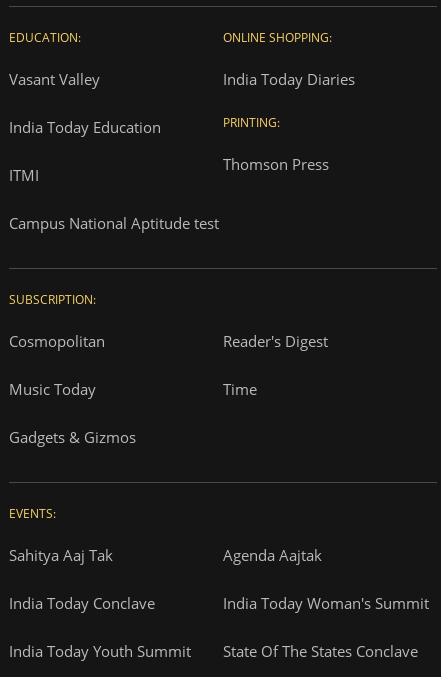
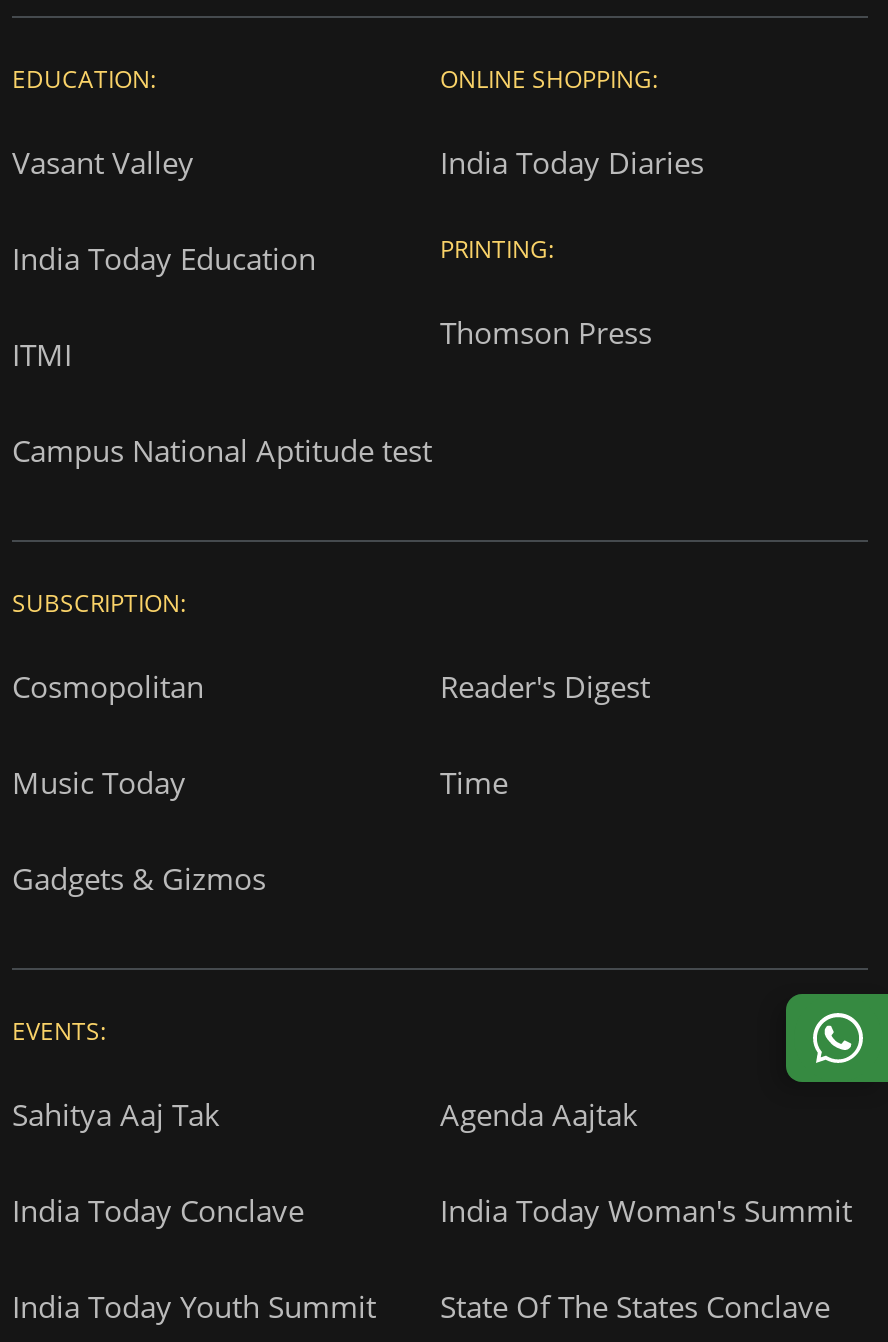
+ [image]
